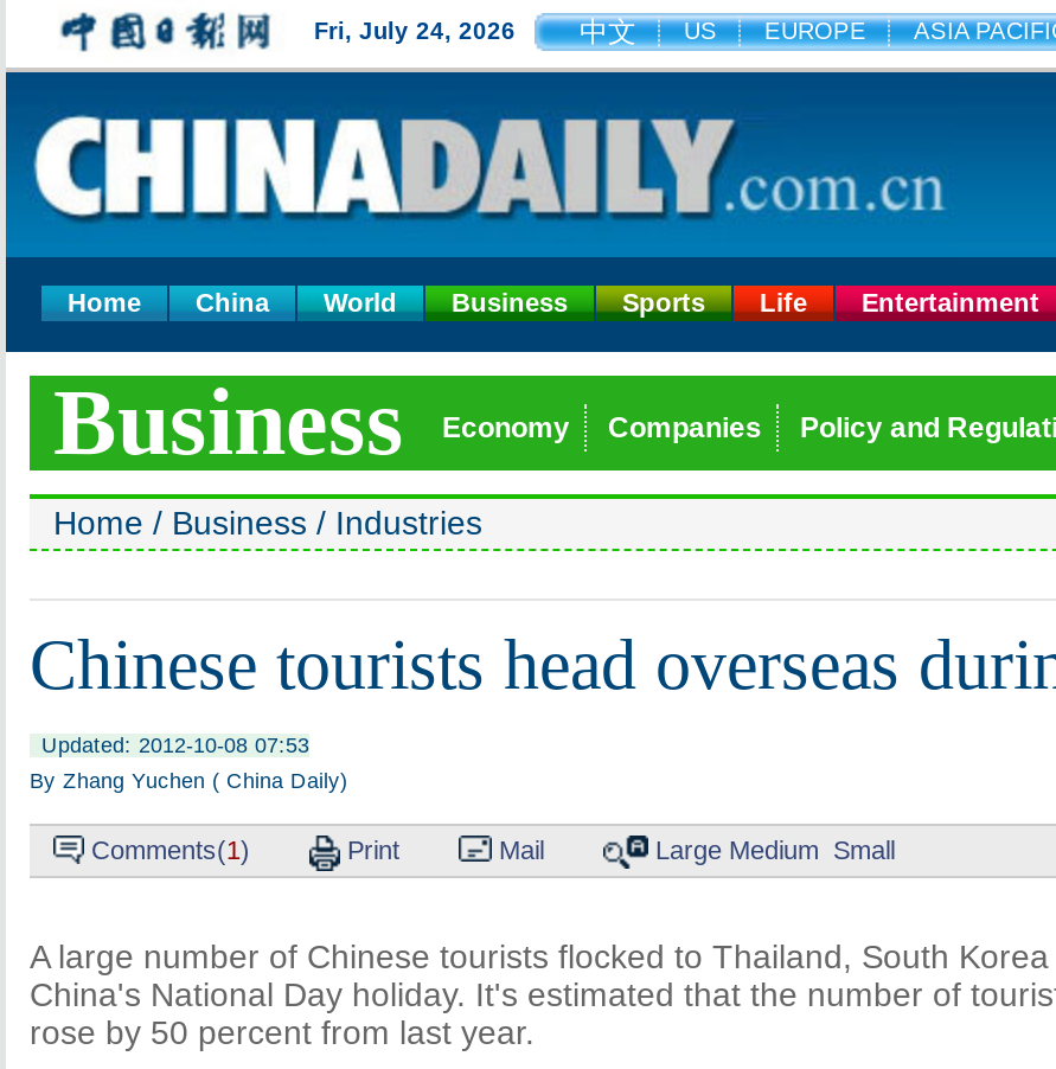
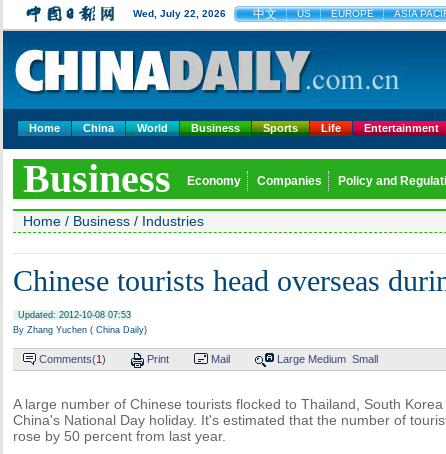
- Fri, July 24, 2026
+ Wed, July 22, 2026
